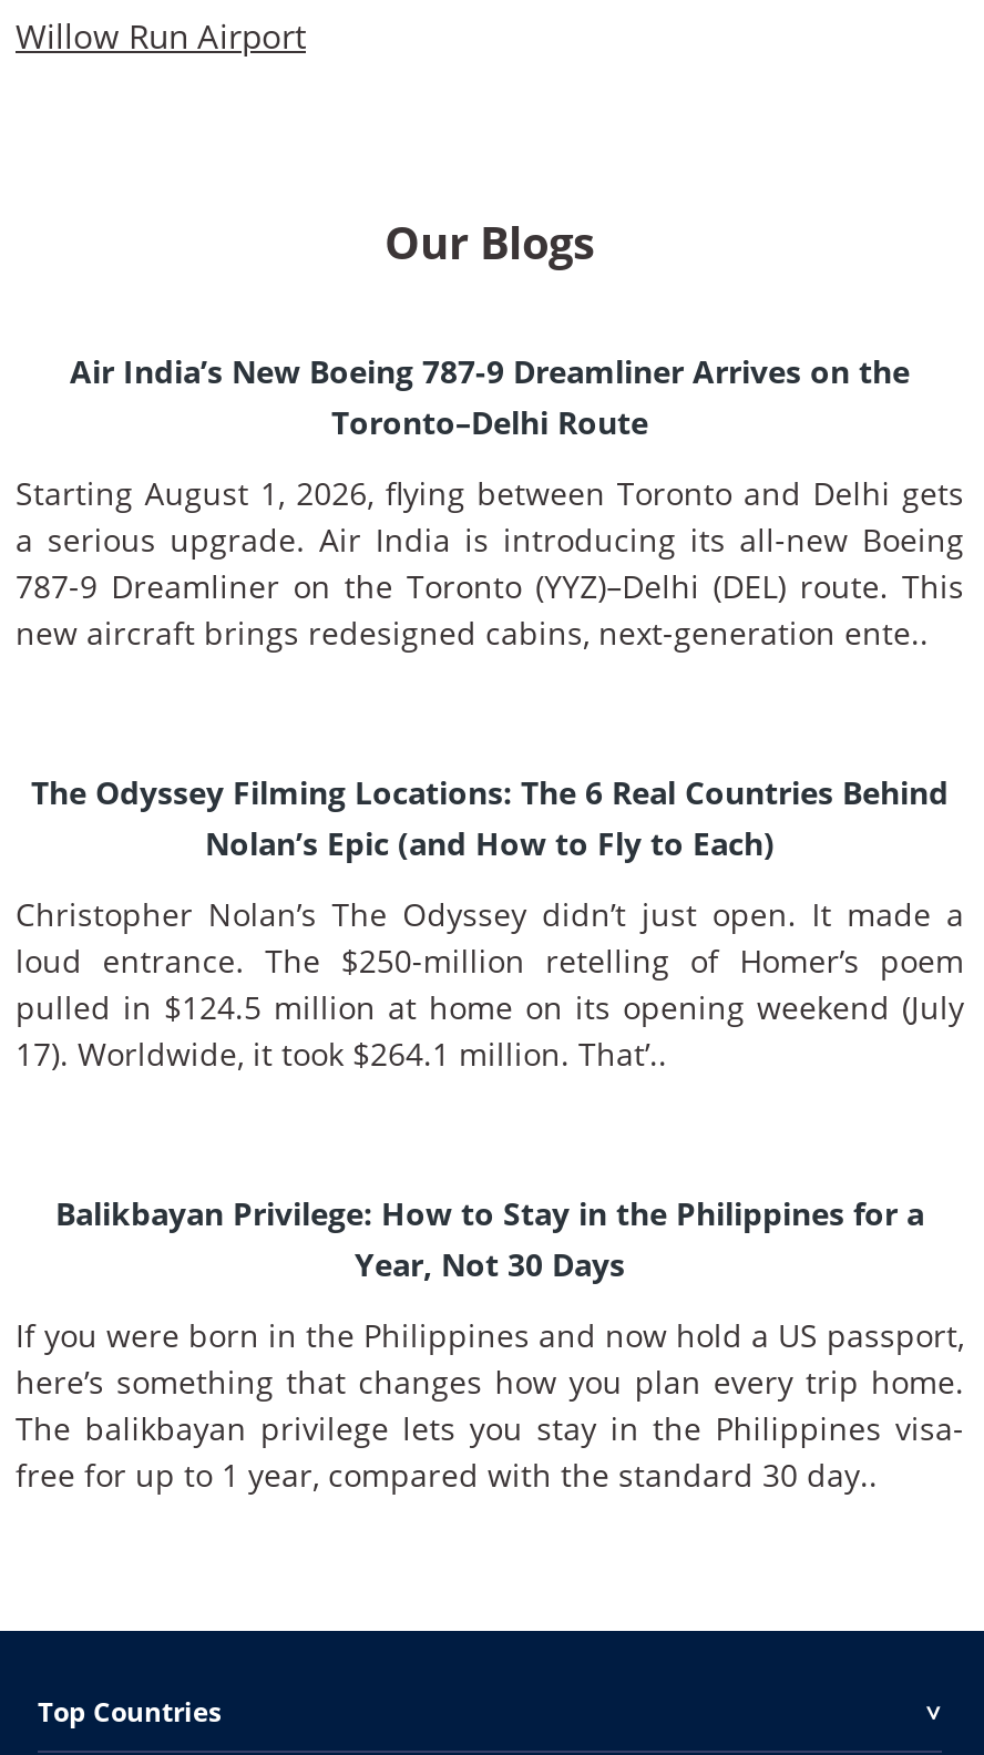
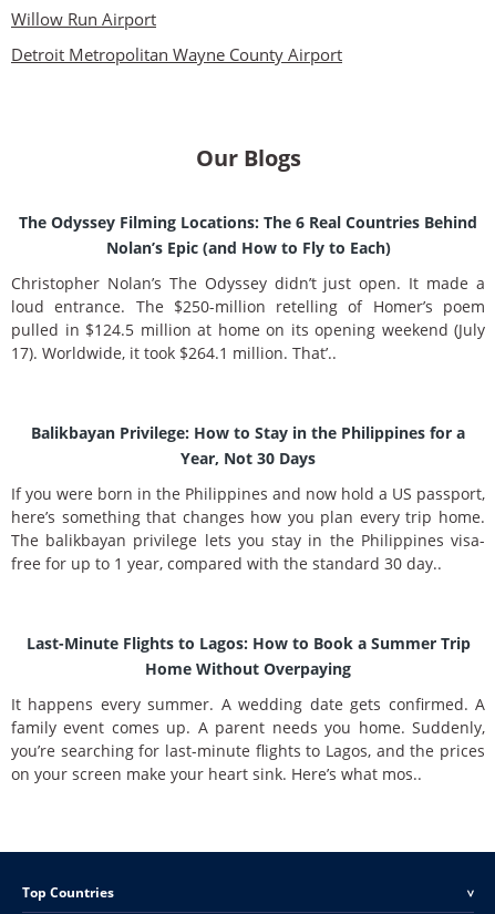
+ Detroit Metropolitan Wayne County Airport

- Air India’s New Boeing 787-9 Dreamliner Arrives on the
- Toronto–Delhi Route
- Starting August 1, 2026, flying between Toronto and Delhi gets
- a serious upgrade. Air India is introducing its all-new Boeing
- 787-9 Dreamliner on the Toronto (YYZ)–Delhi (DEL) route. This
- new aircraft brings redesigned cabins, next-generation ente..

moved up: The Odyssey Filming Locations: The 6 Real Countries Behind | Nolan’s Epic (and How to Fly to Each) | Christopher Nolan’s The Odyssey didn’t just open. It made a | ... | The balikbayan privilege lets you stay in the Philippines visa- | free for up to 1 year, compared with the standard 30 day..

+ Last-Minute Flights to Lagos: How to Book a Summer Trip
+ Home Without Overpaying
+ It happens every summer. A wedding date gets confirmed. A
+ family event comes up. A parent needs you home. Suddenly,
+ you’re searching for last-minute flights to Lagos, and the prices
+ on your screen make your heart sink. Here’s what mos..
